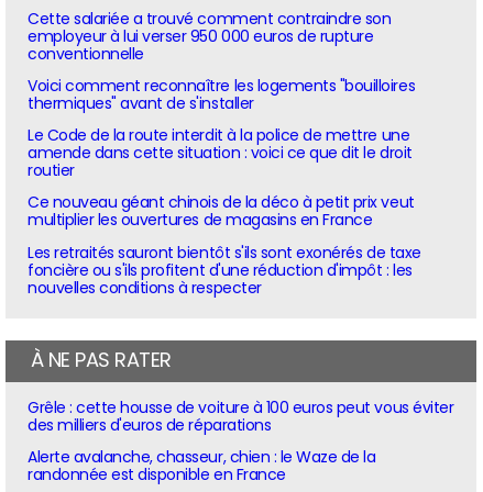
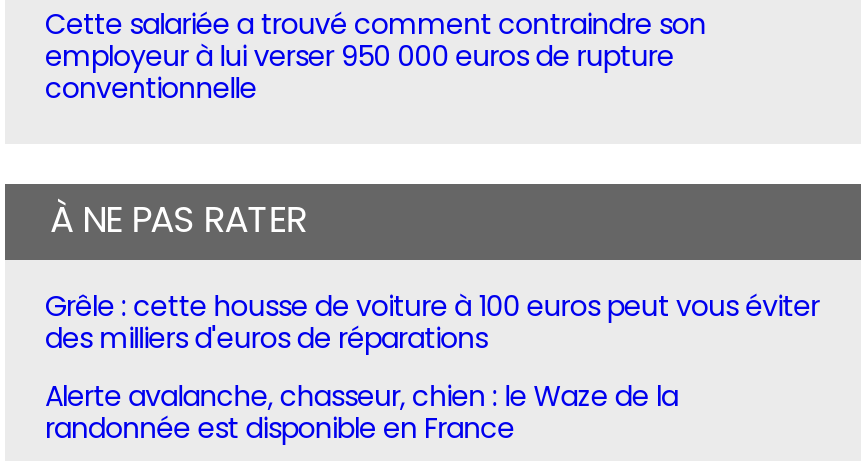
- Voici comment reconnaître les logements "bouilloires
- thermiques" avant de s'installer
- Le Code de la route interdit à la police de mettre une
- amende dans cette situation : voici ce que dit le droit
- routier
- Ce nouveau géant chinois de la déco à petit prix veut
- multiplier les ouvertures de magasins en France
- Les retraités sauront bientôt s'ils sont exonérés de taxe
- foncière ou s'ils profitent d'une réduction d'impôt : les
- nouvelles conditions à respecter
